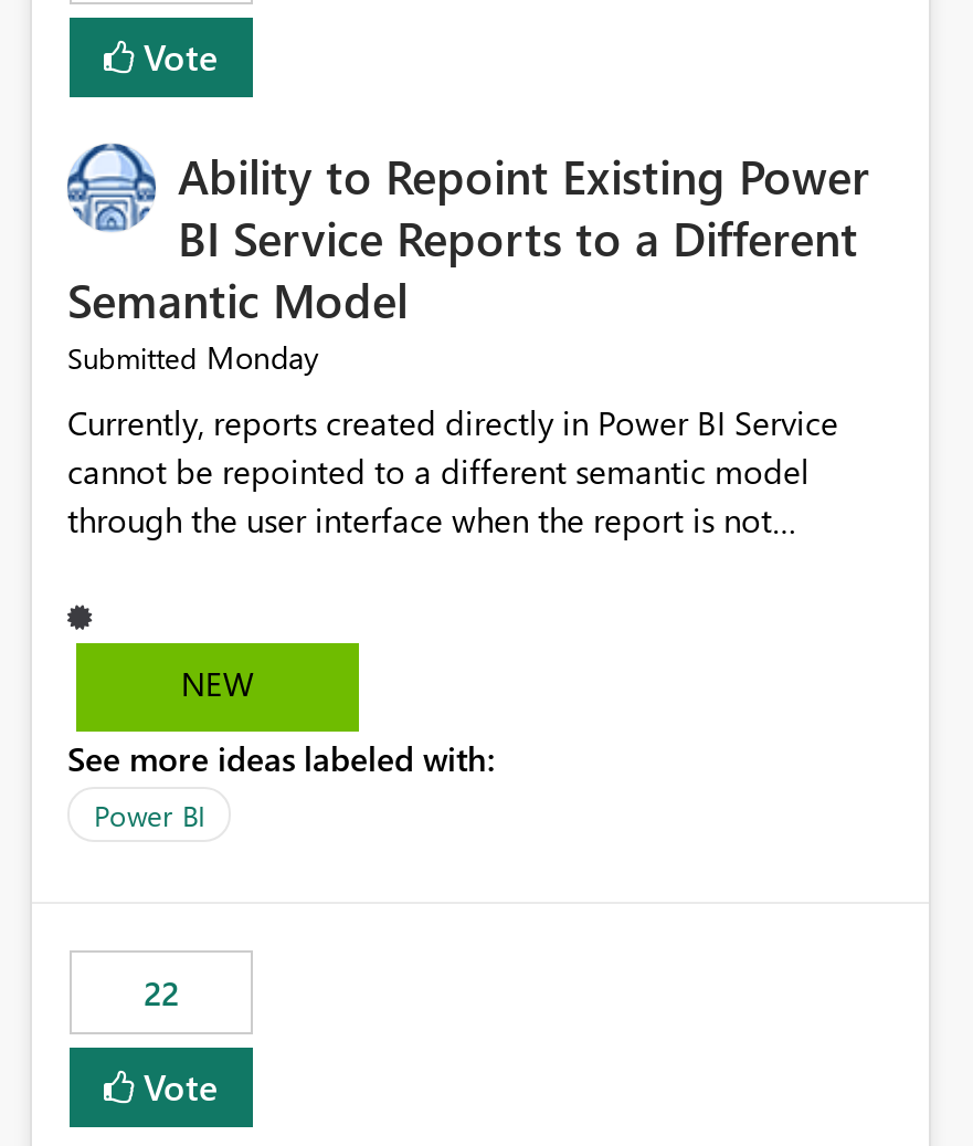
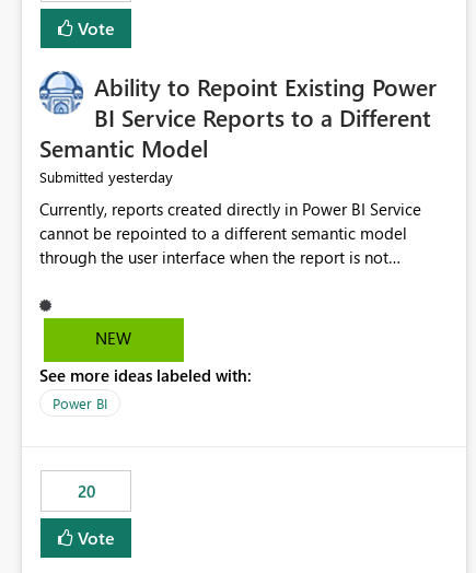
- Submitted Monday
+ Submitted yesterday

- 22
+ 20
